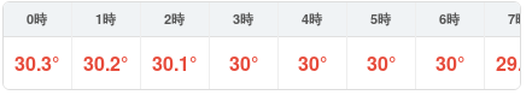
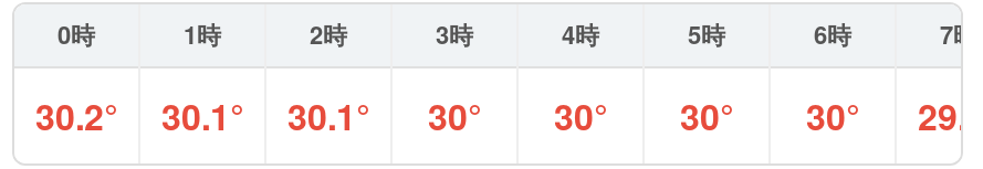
- 30.3°
+ 30.2°

- 30.2°
+ 30.1°
